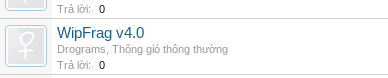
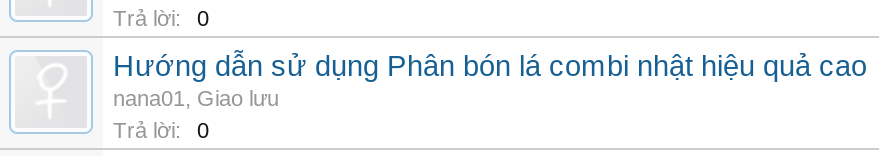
- WipFrag v4.0
- Drograms, Thông gió thông thường
+ Hướng dẫn sử dụng Phân bón lá combi nhật hiệu quả cao
+ nana01, Giao lưu
